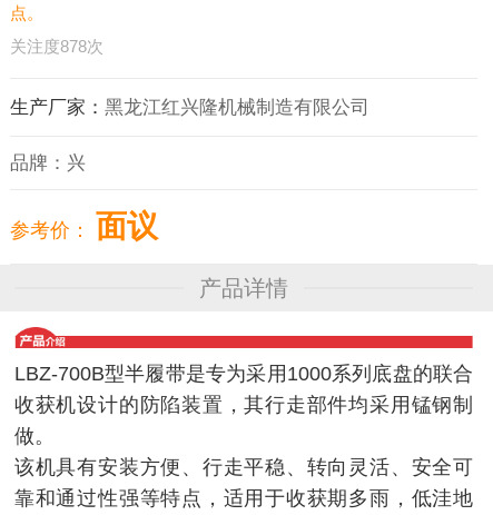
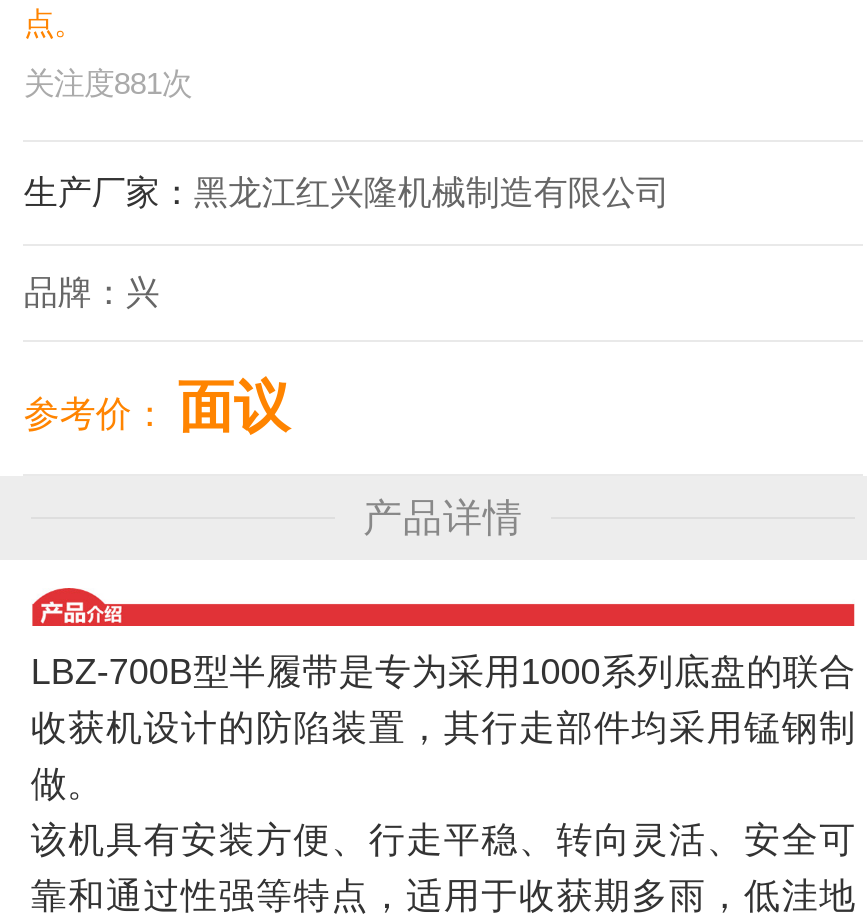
- 关注度878次
+ 关注度881次
